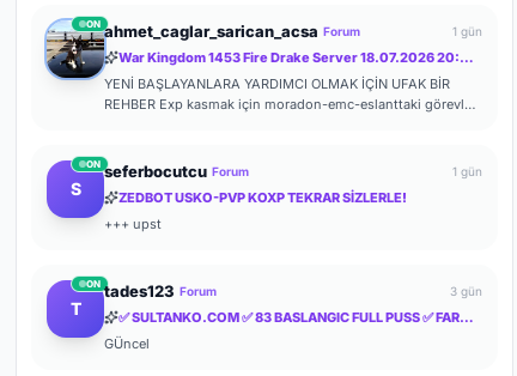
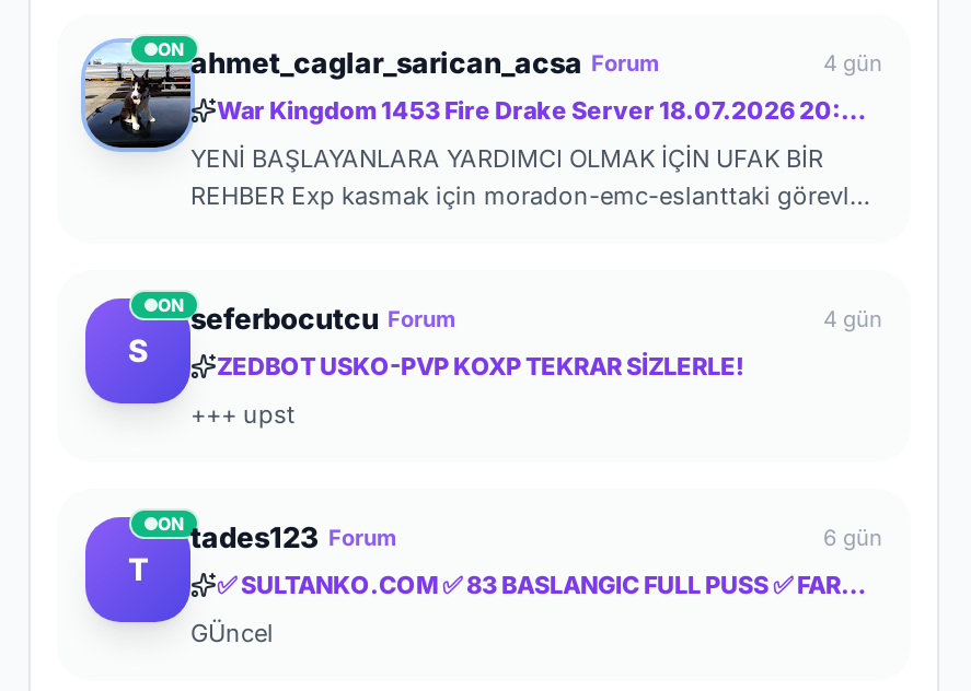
- 1 gün
+ 4 gün

- 1 gün
+ 4 gün

- 3 gün
+ 6 gün
